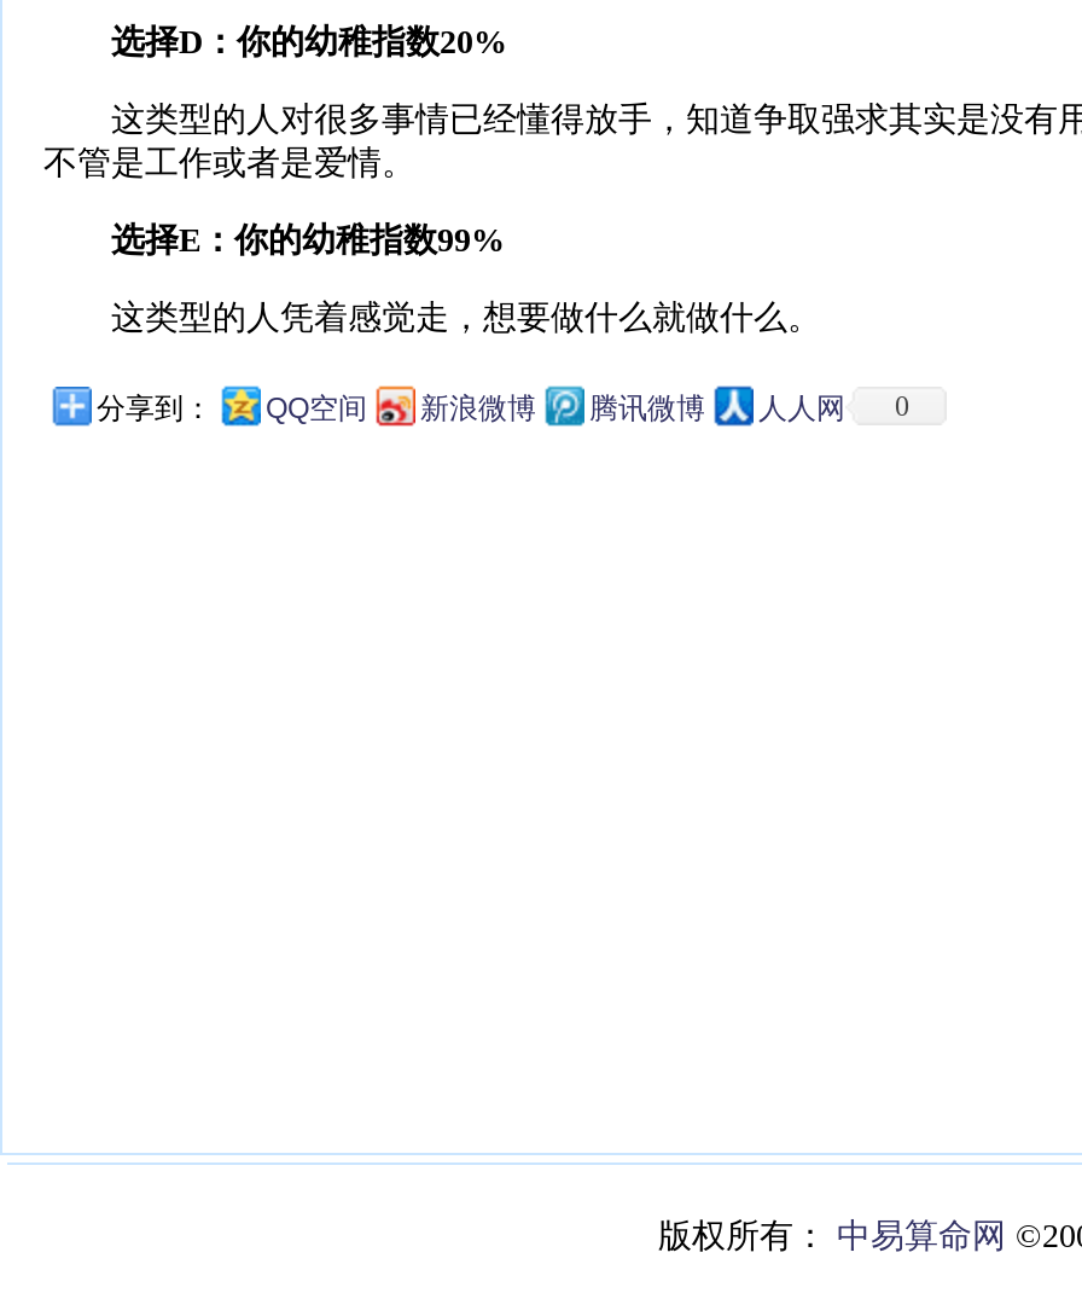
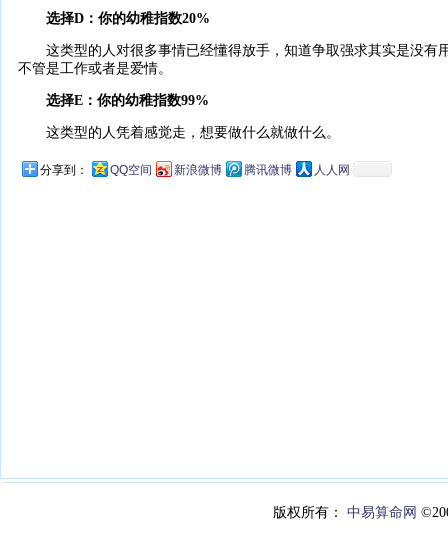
- 0
